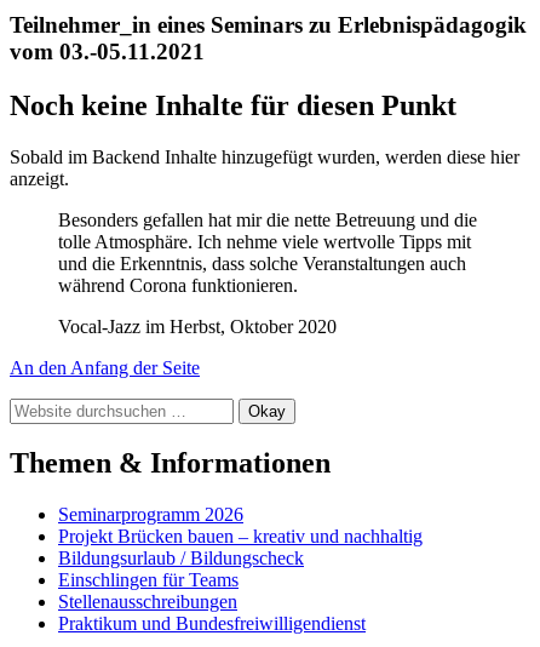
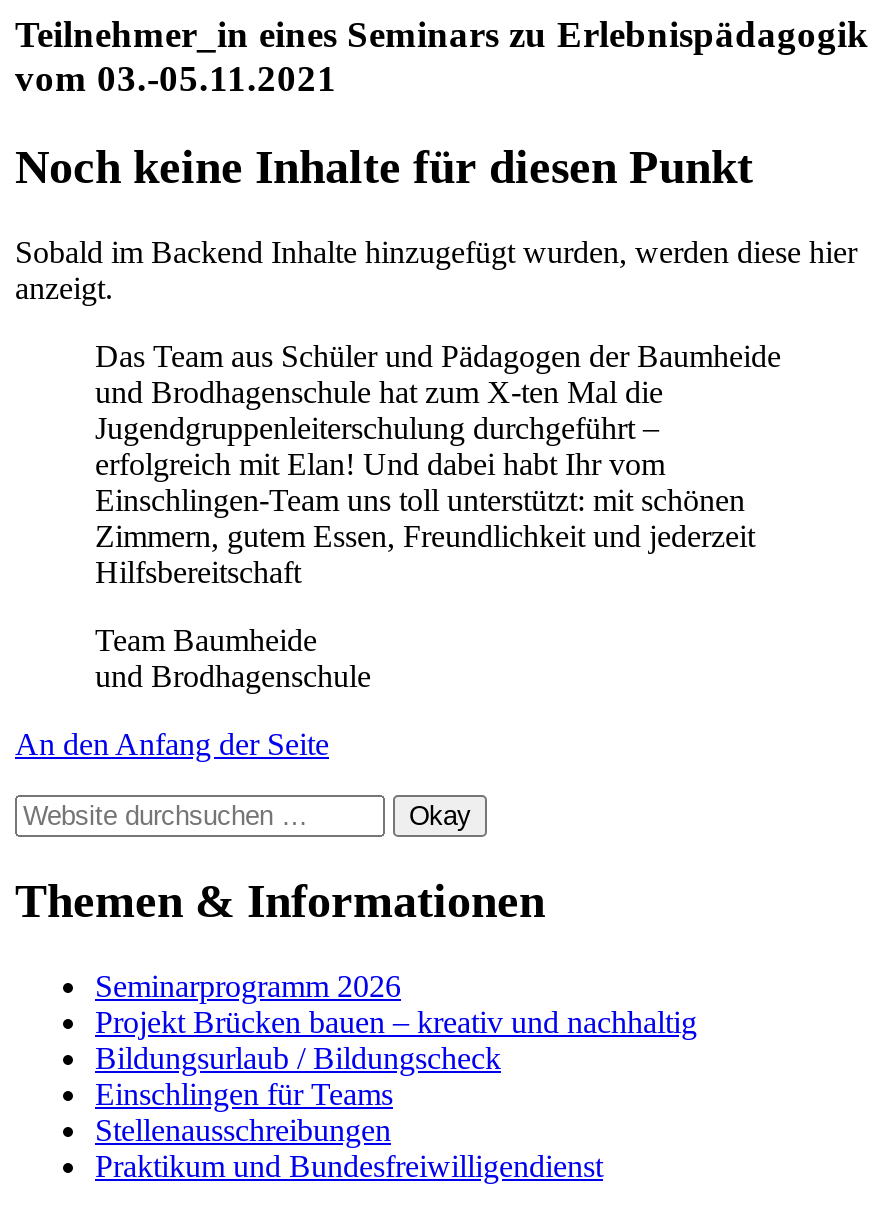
- Besonders gefallen hat mir die nette Betreuung und die
- tolle Atmosphäre. Ich nehme viele wertvolle Tipps mit
- und die Erkenntnis, dass solche Veranstaltungen auch
- während Corona funktionieren.
+ Das Team aus Schüler und Pädagogen der Baumheide
+ und Brodhagenschule hat zum X-ten Mal die
+ Jugendgruppenleiterschulung durchgeführt –
+ erfolgreich mit Elan! Und dabei habt Ihr vom
+ Einschlingen-Team uns toll unterstützt: mit schönen
+ Zimmern, gutem Essen, Freundlichkeit und jederzeit
+ Hilfsbereitschaft

- Vocal-Jazz im Herbst, Oktober 2020
+ Team Baumheide
+ und Brodhagenschule
